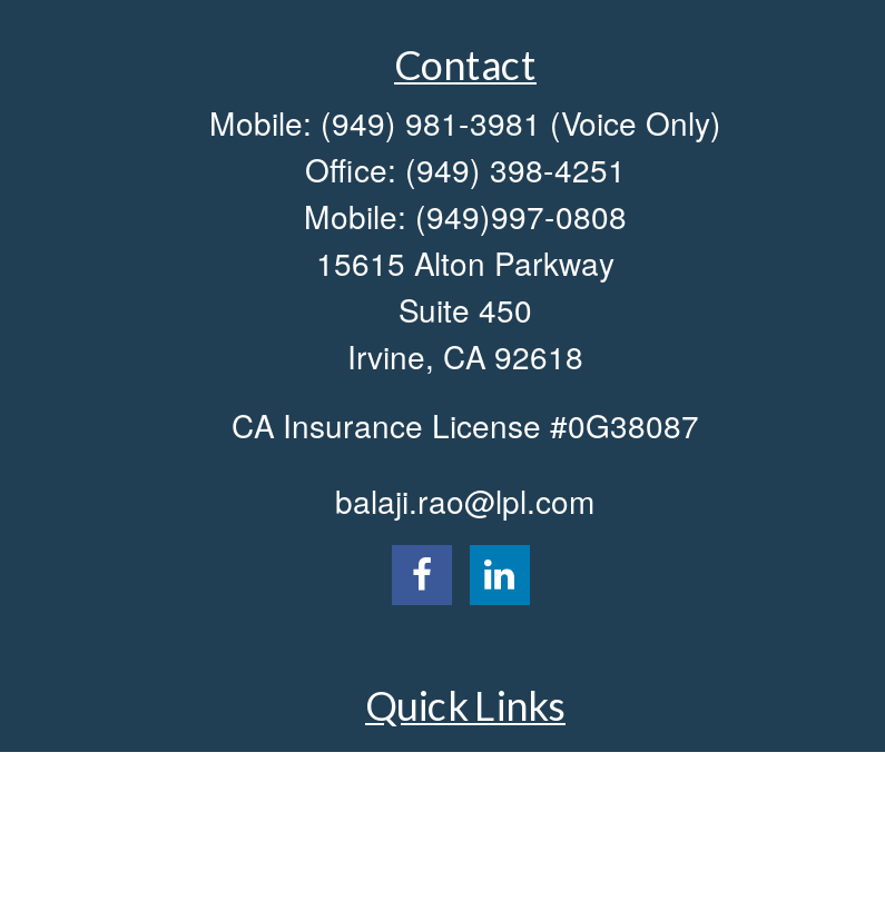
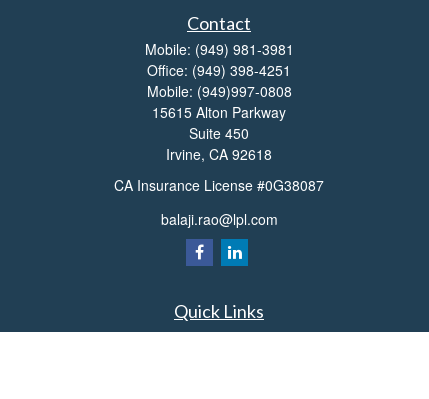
- Mobile: (949) 981-3981 (Voice Only)
+ Mobile: (949) 981-3981
